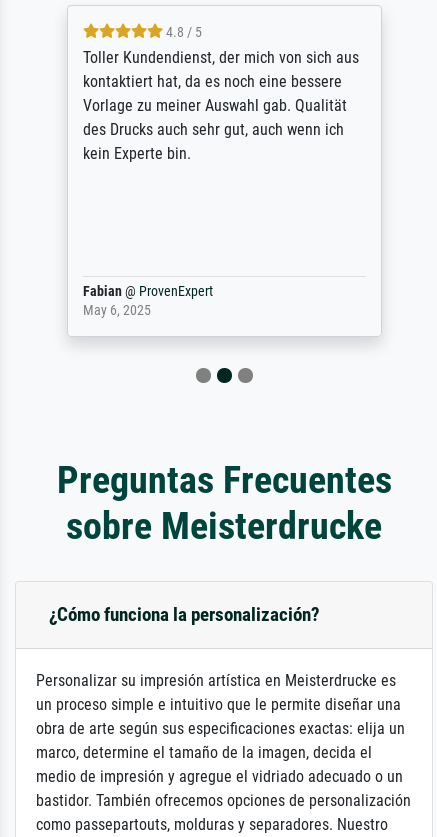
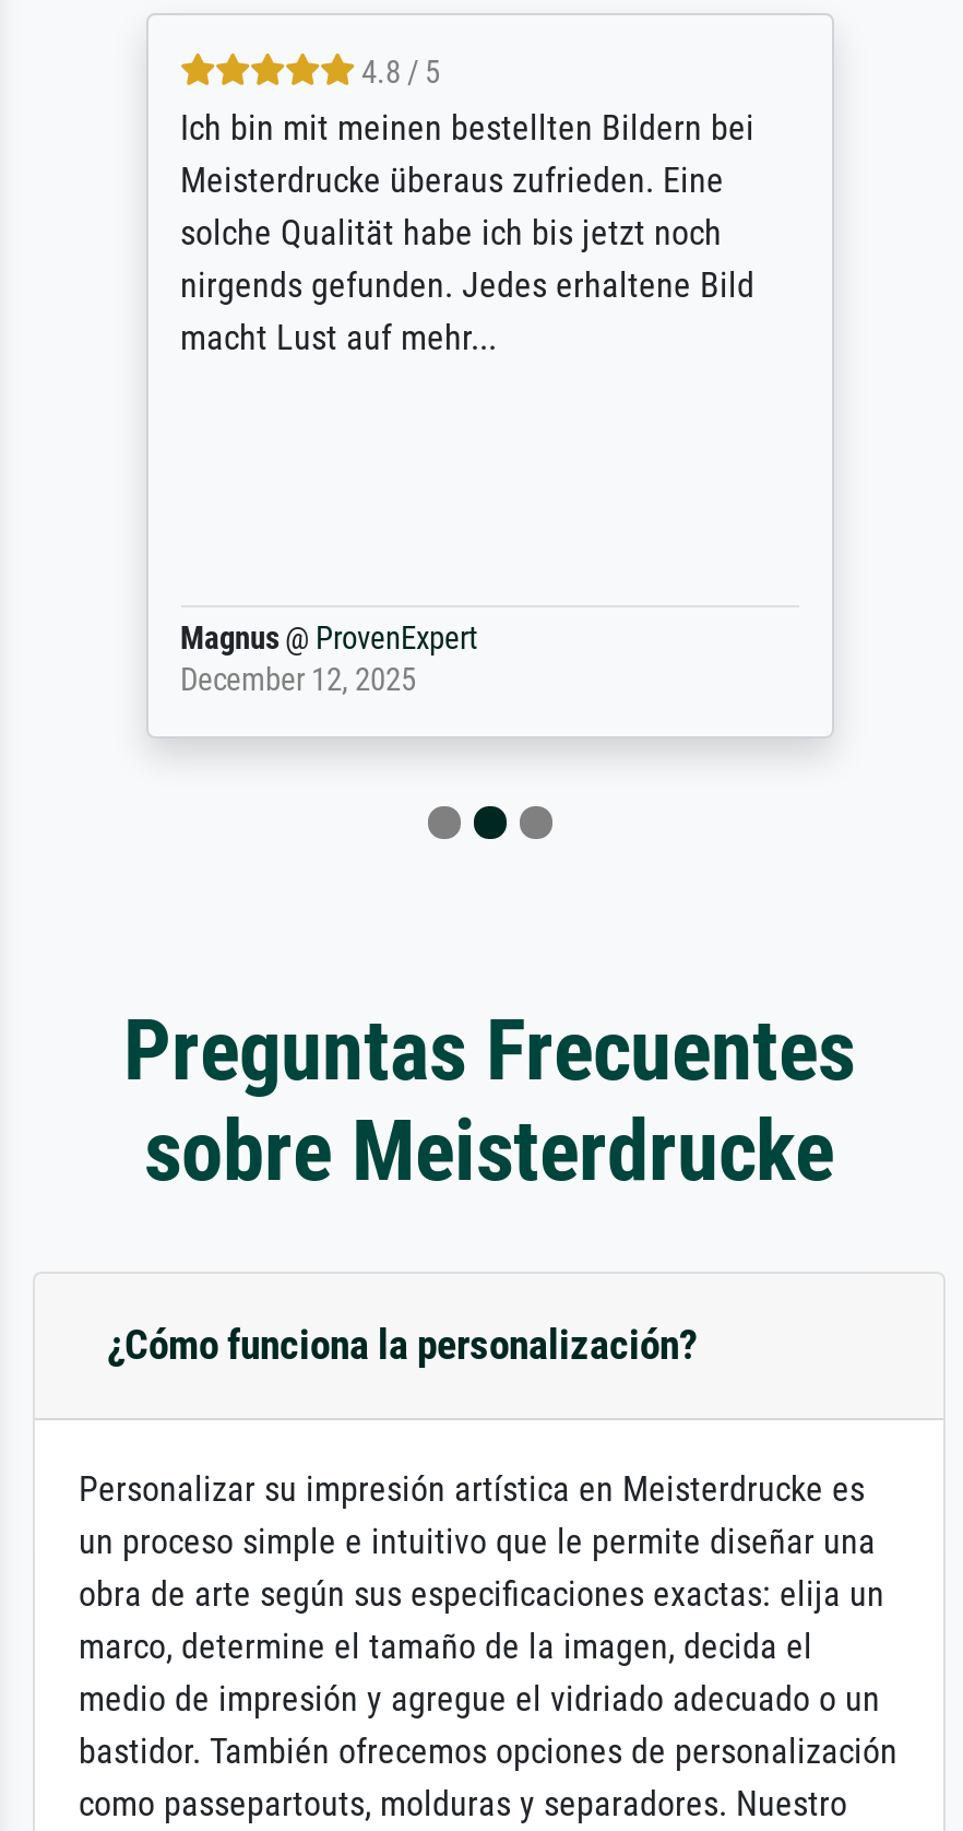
- Toller Kundendienst, der mich von sich aus
- kontaktiert hat, da es noch eine bessere
- Vorlage zu meiner Auswahl gab. Qualität
- des Drucks auch sehr gut, auch wenn ich
- kein Experte bin.
+ Ich bin mit meinen bestellten Bildern bei
+ Meisterdrucke überaus zufrieden. Eine
+ solche Qualität habe ich bis jetzt noch
+ nirgends gefunden. Jedes erhaltene Bild
+ macht Lust auf mehr...

- Fabian @ ProvenExpert
- May 6, 2025
+ Magnus @ ProvenExpert
+ December 12, 2025
